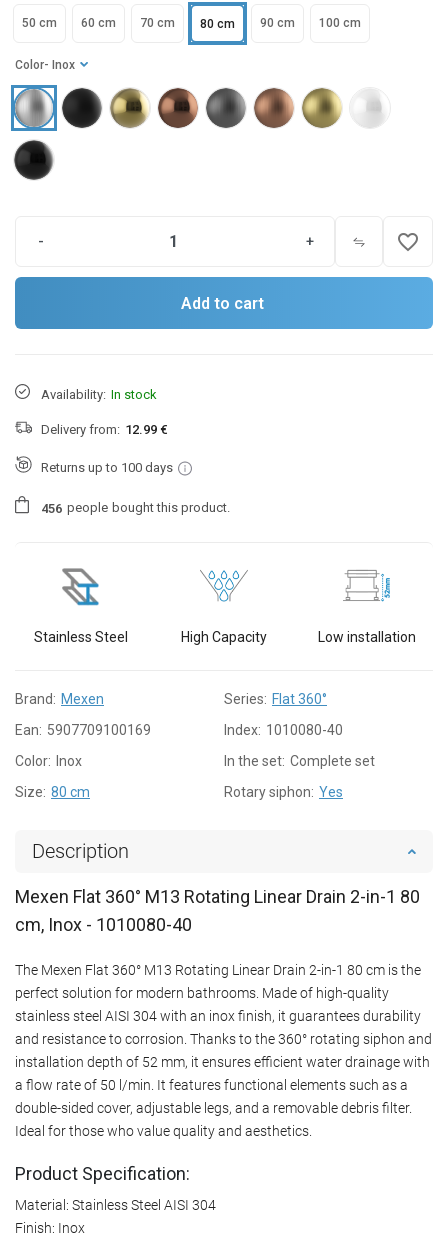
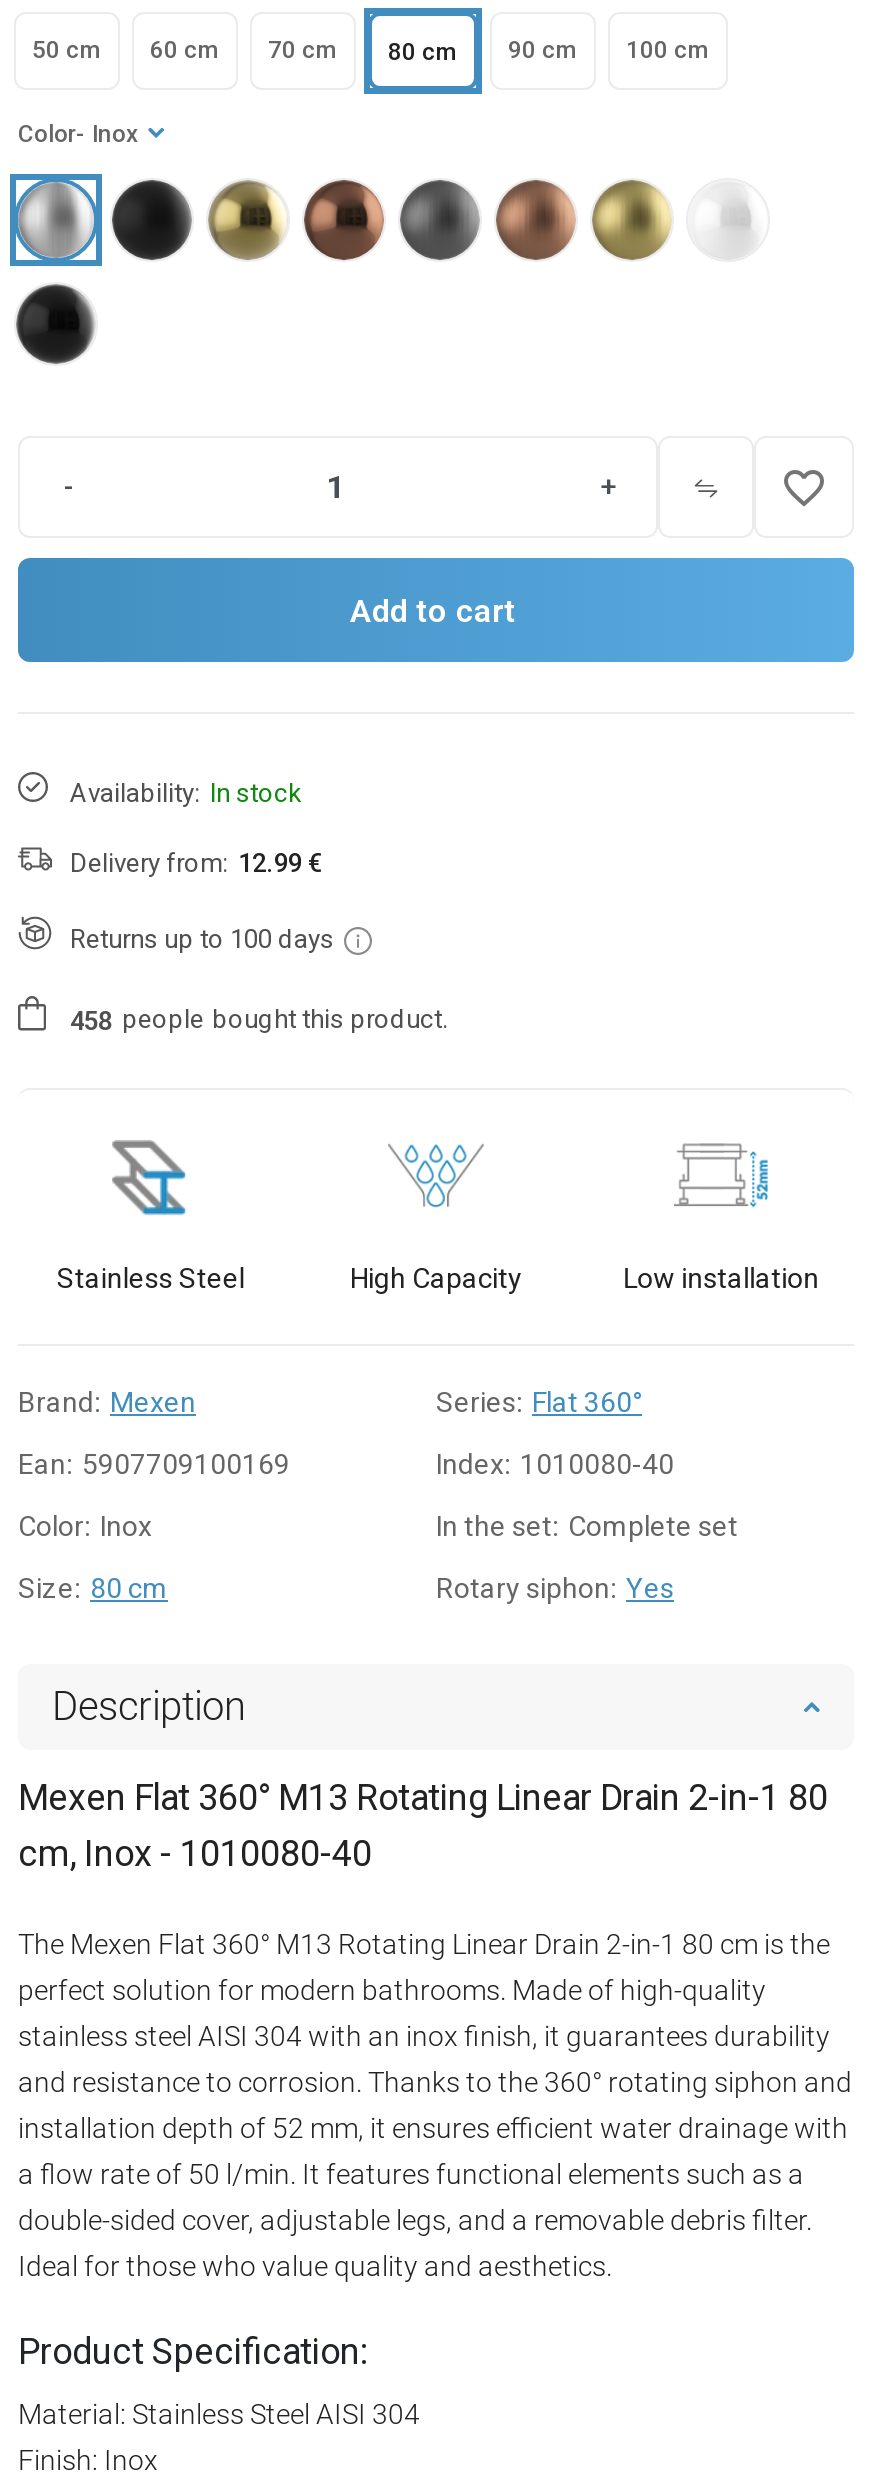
- 456 people bought this product.
+ 458 people bought this product.
